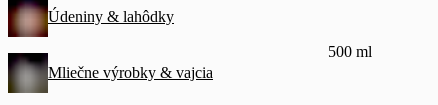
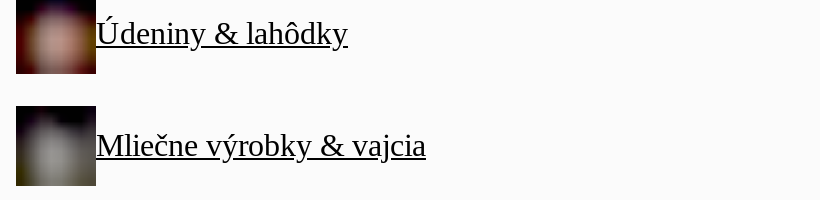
- 500 ml
